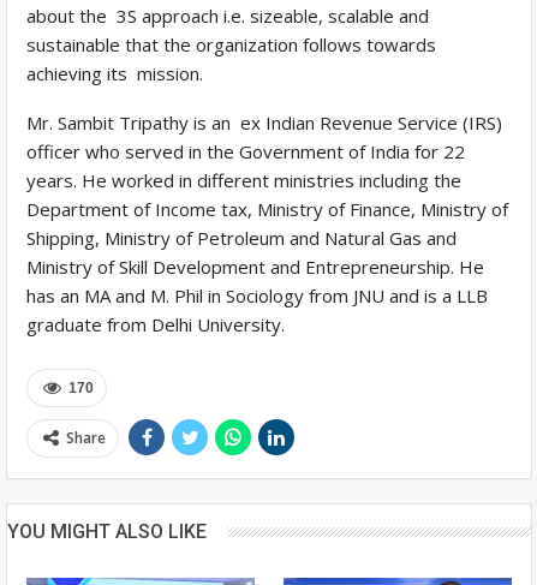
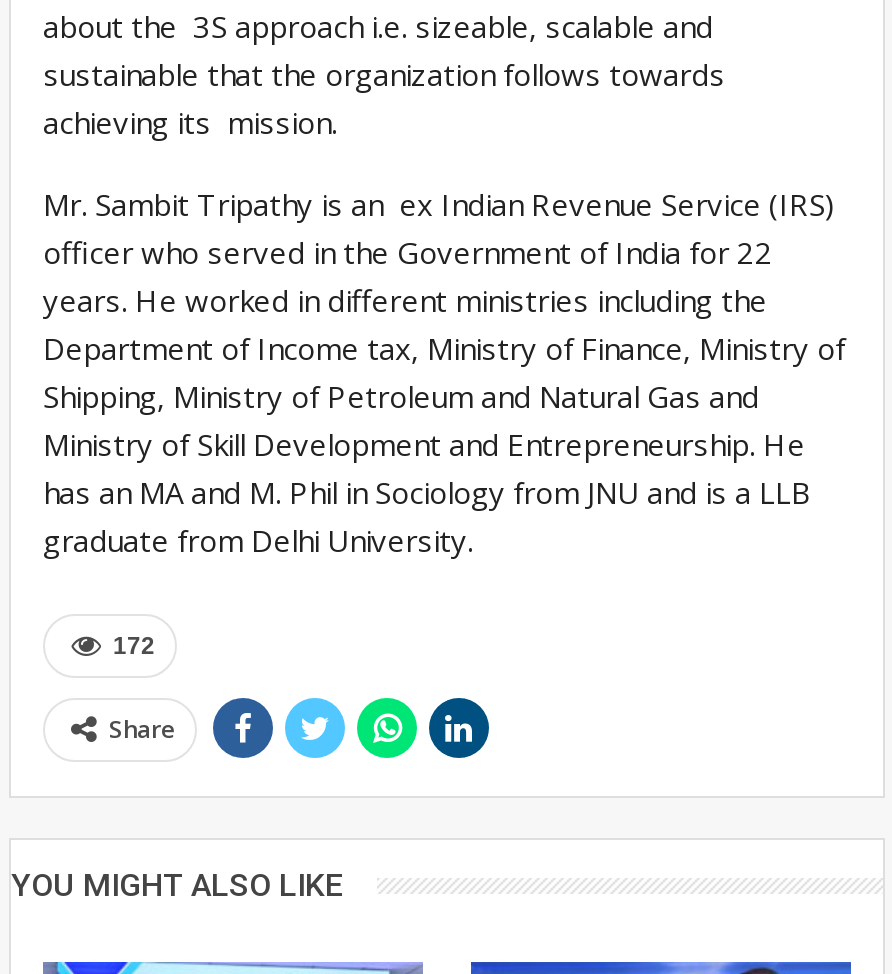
- 170
+ 172
